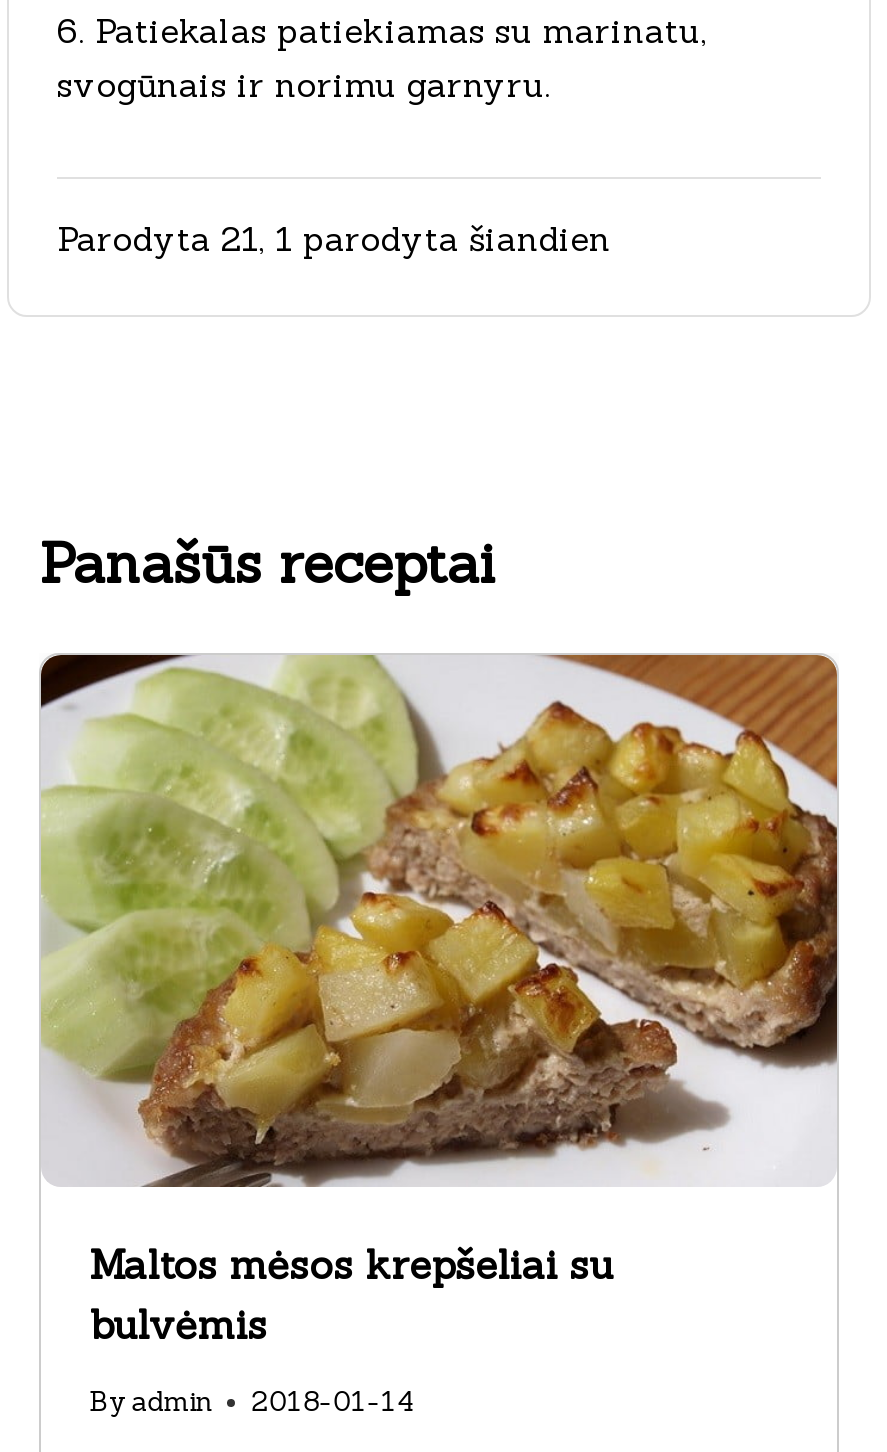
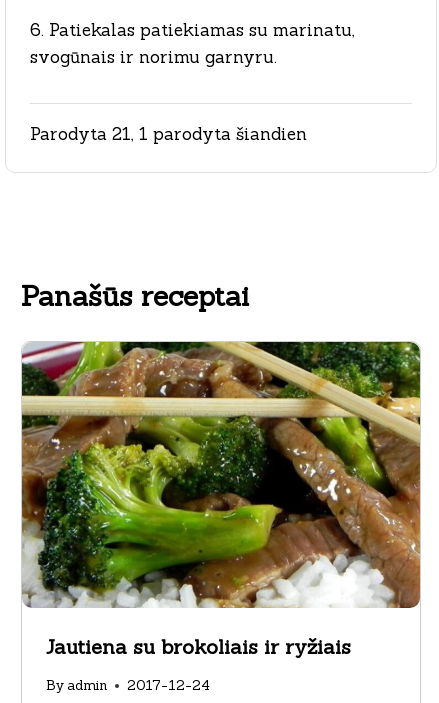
- [image]
- Maltos mėsos krepšeliai su
- bulvėmis
+ [image]
+ Jautiena su brokoliais ir ryžiais

- By admin 2018-01-14
+ By admin 2017-12-24
